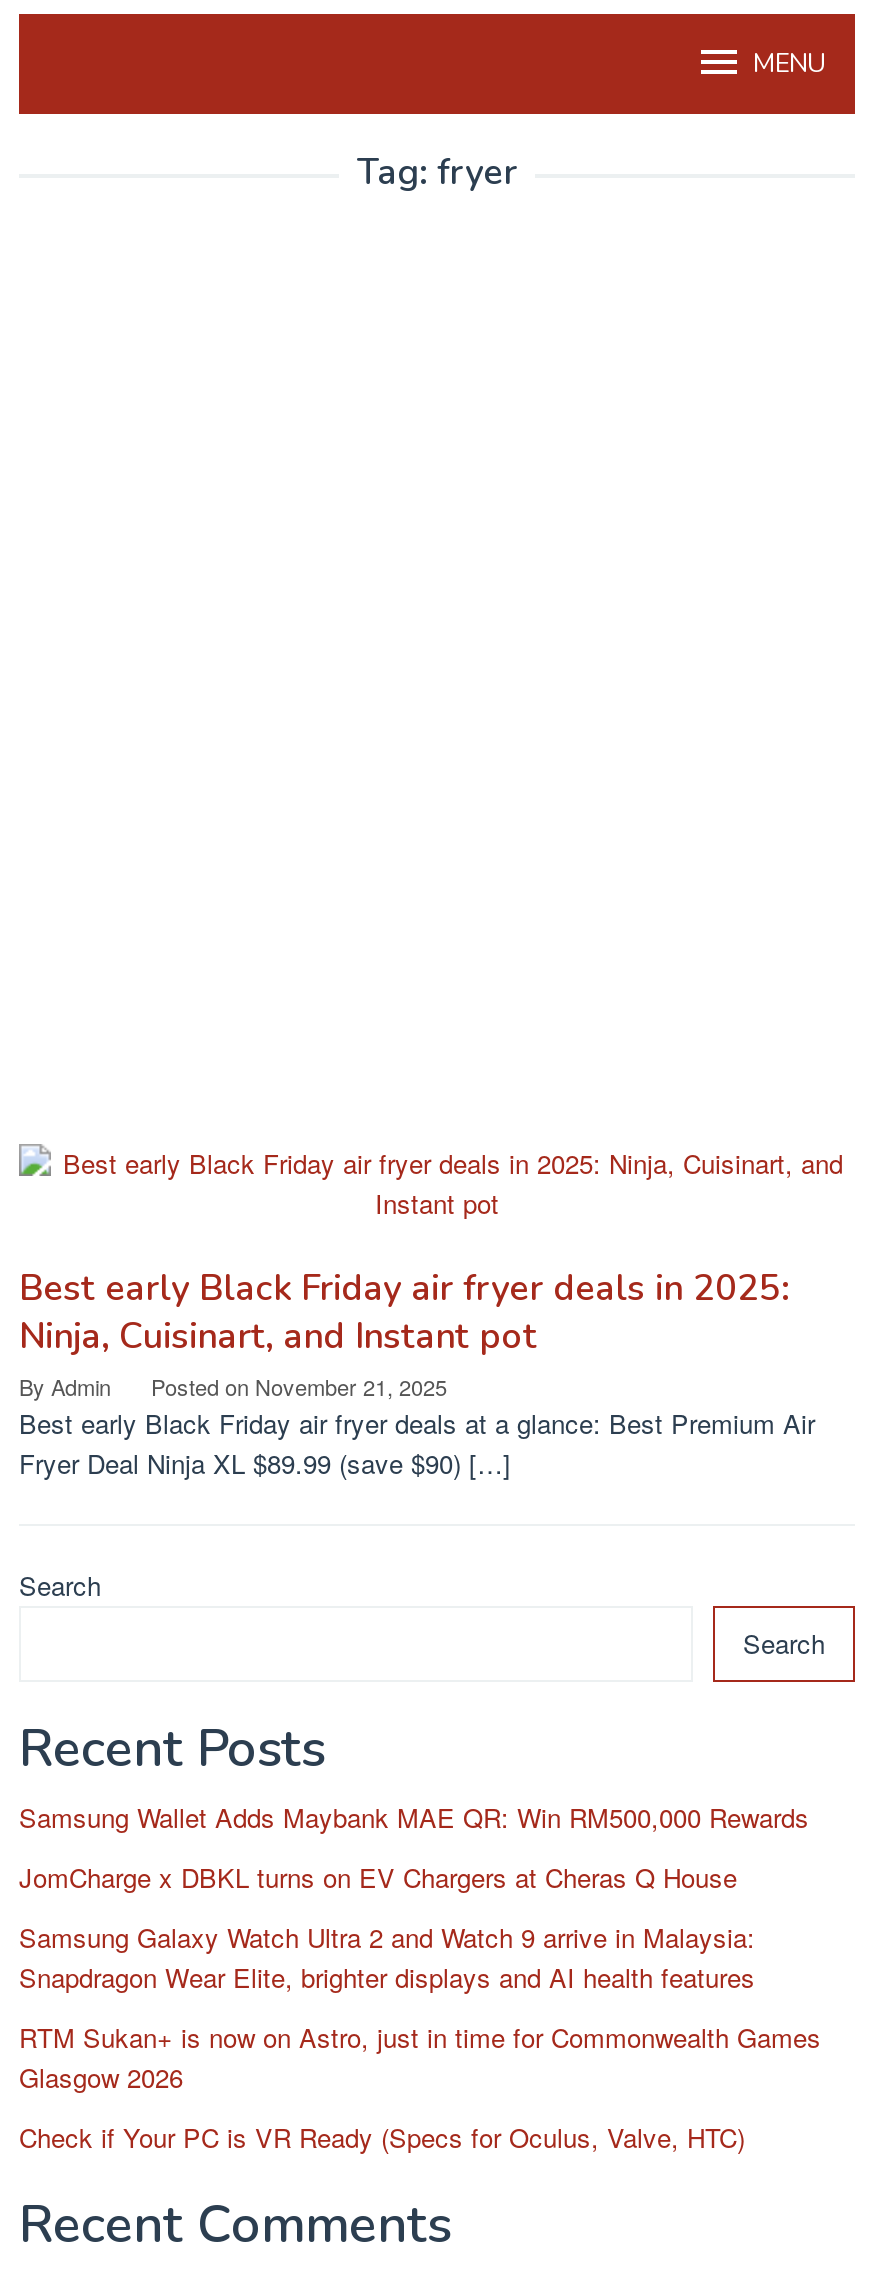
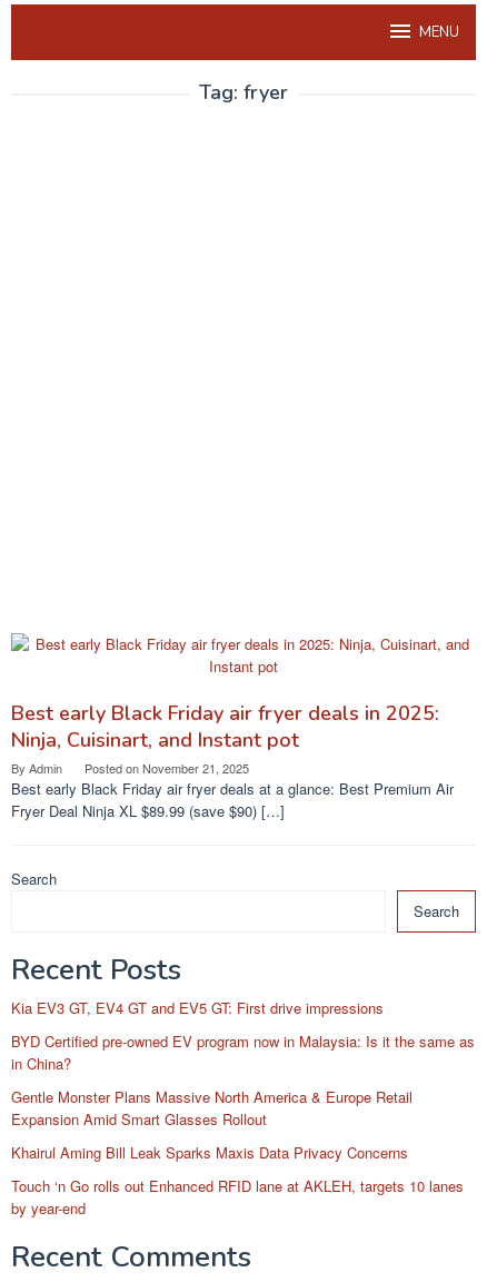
- Samsung Wallet Adds Maybank MAE QR: Win RM500,000 Rewards
+ Kia EV3 GT, EV4 GT and EV5 GT: First drive impressions

- JomCharge x DBKL turns on EV Chargers at Cheras Q House
+ BYD Certified pre-owned EV program now in Malaysia: Is it the same as
+ in China?

- Samsung Galaxy Watch Ultra 2 and Watch 9 arrive in Malaysia:
- Snapdragon Wear Elite, brighter displays and AI health features
+ Gentle Monster Plans Massive North America & Europe Retail
+ Expansion Amid Smart Glasses Rollout

- RTM Sukan+ is now on Astro, just in time for Commonwealth Games
- Glasgow 2026
+ Khairul Aming Bill Leak Sparks Maxis Data Privacy Concerns

- Check if Your PC is VR Ready (Specs for Oculus, Valve, HTC)
+ Touch ‘n Go rolls out Enhanced RFID lane at AKLEH, targets 10 lanes
+ by year-end
